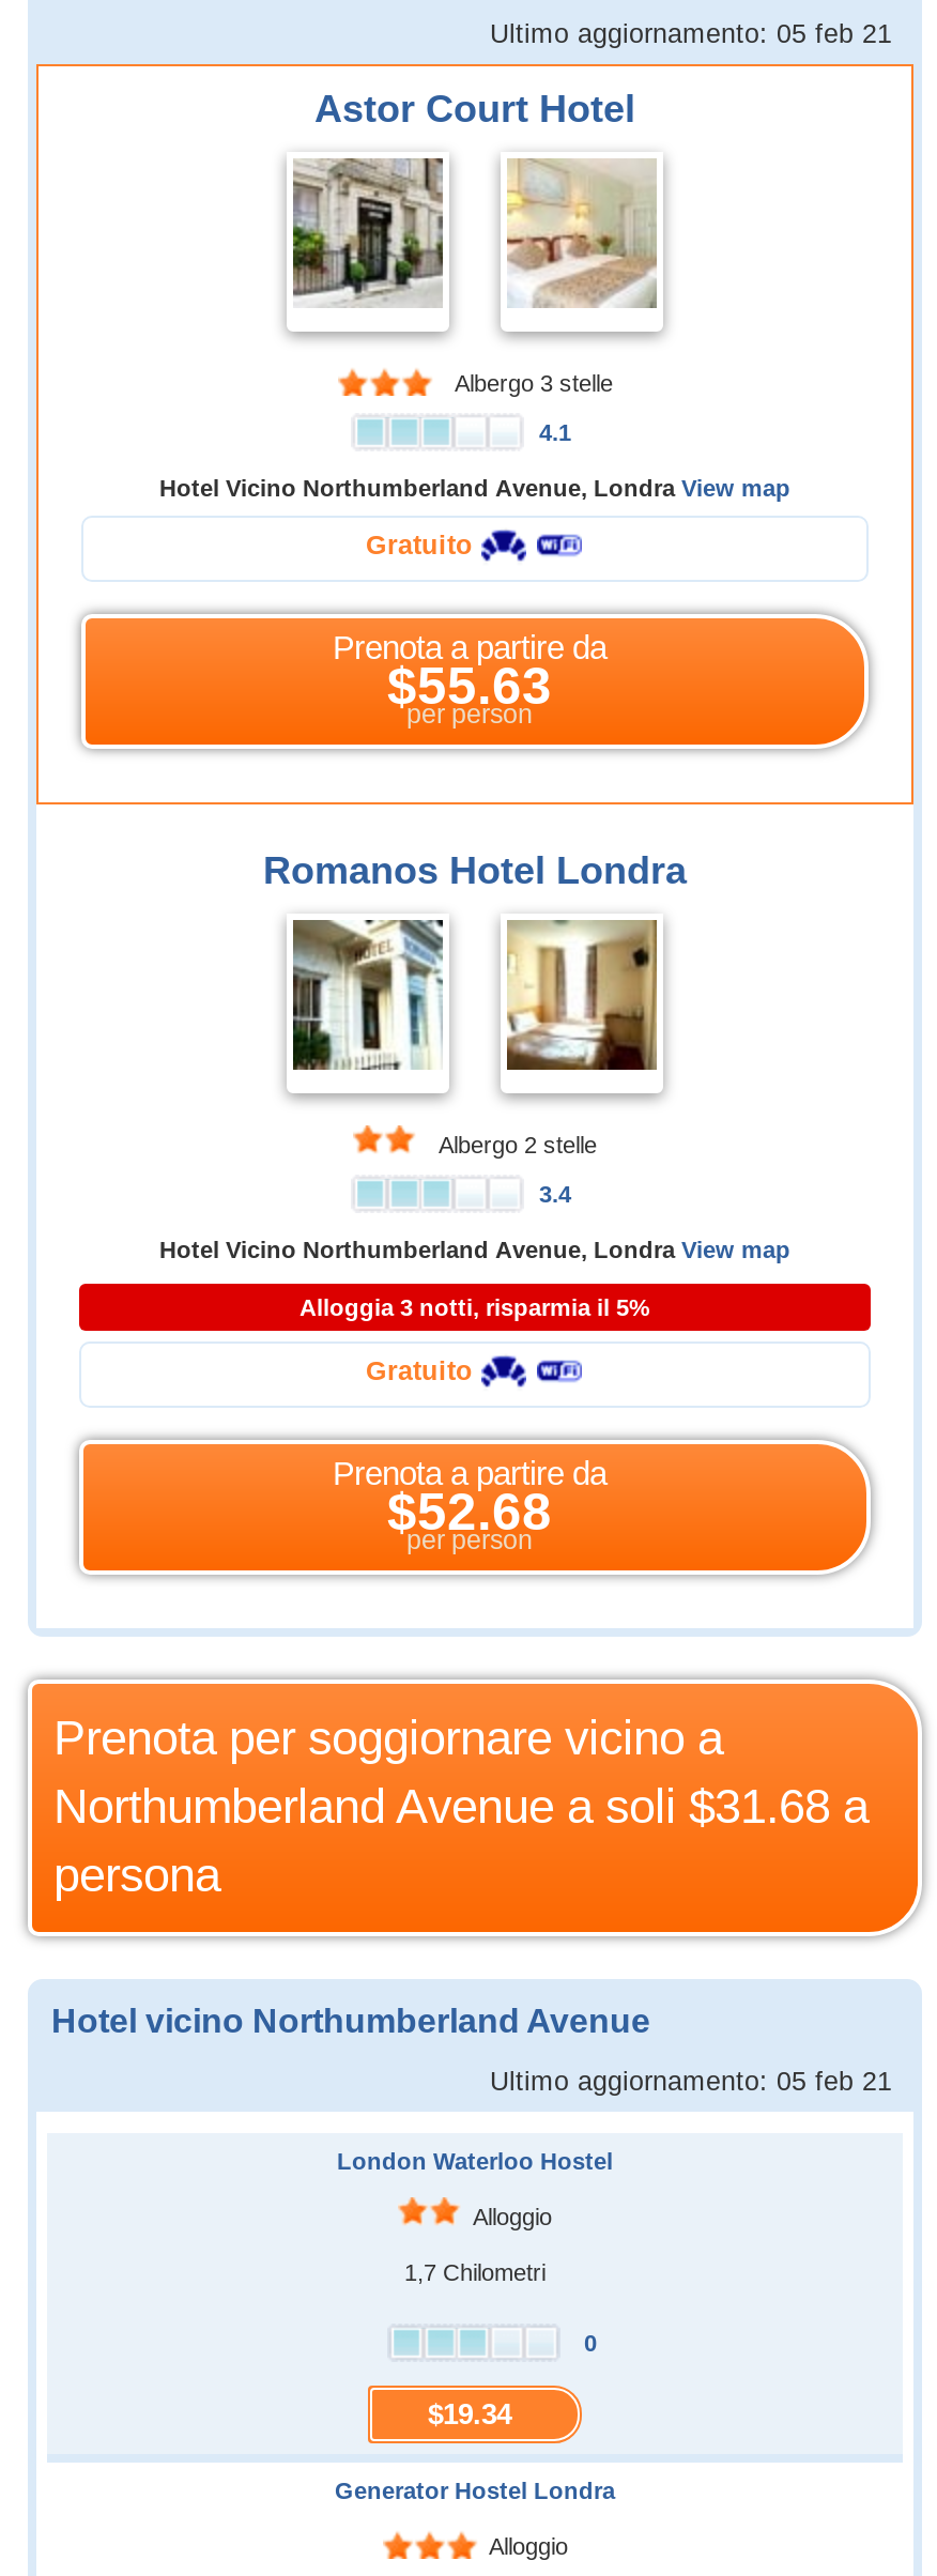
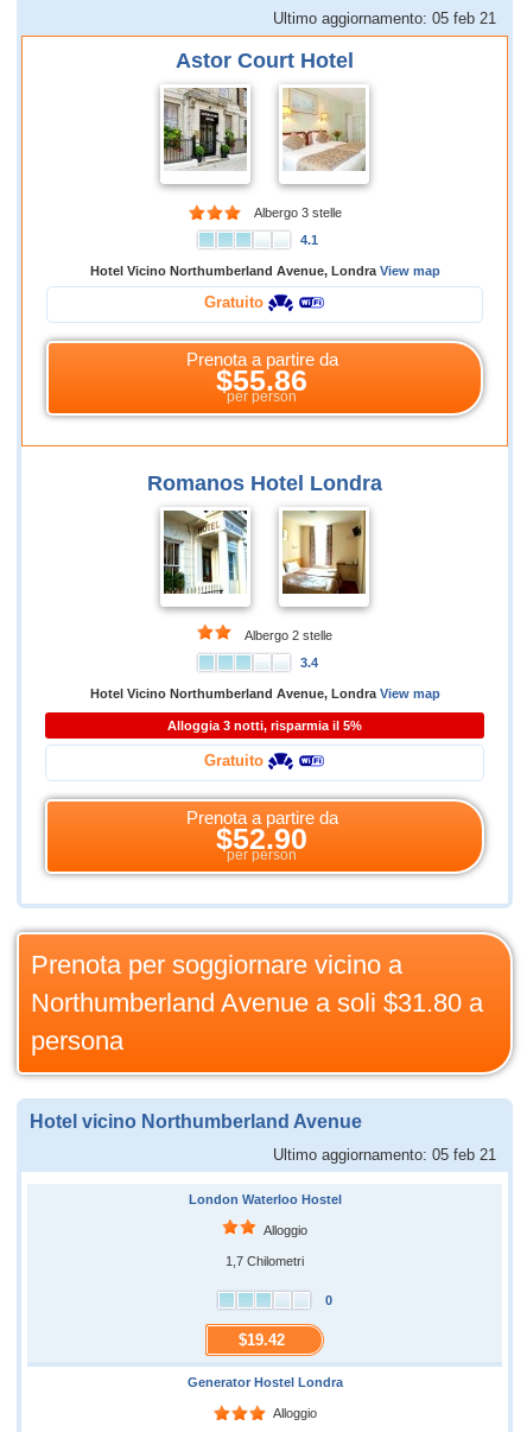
- $55.63 per person
+ $55.86 per person

- $52.68 per person
+ $52.90 per person

- Northumberland Avenue a soli $31.68 a
+ Northumberland Avenue a soli $31.80 a

- $19.34
+ $19.42
